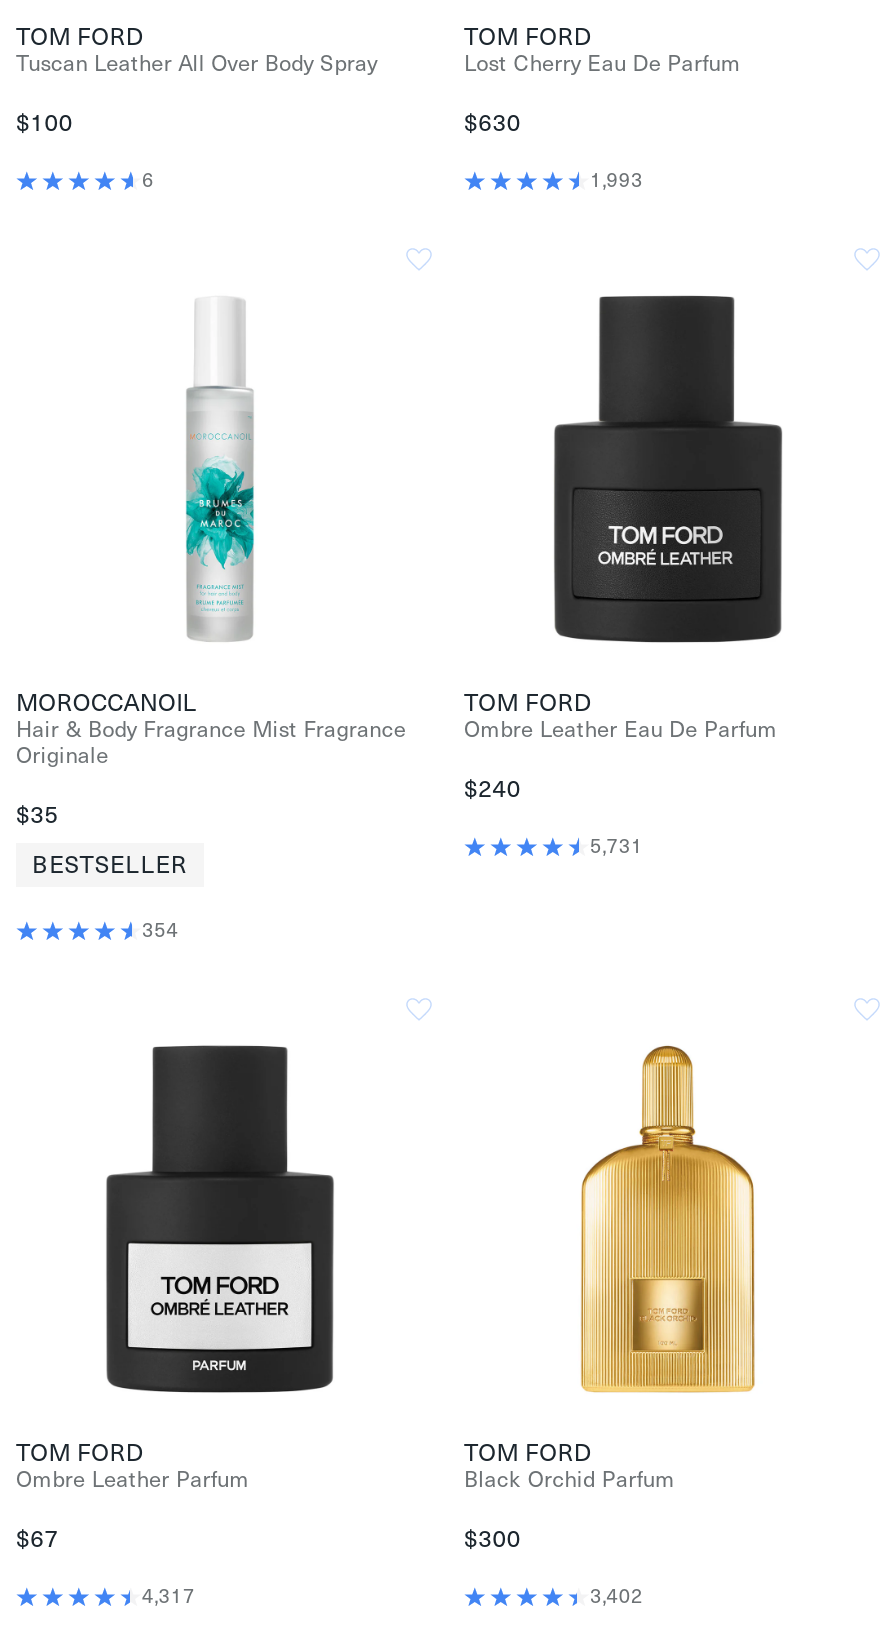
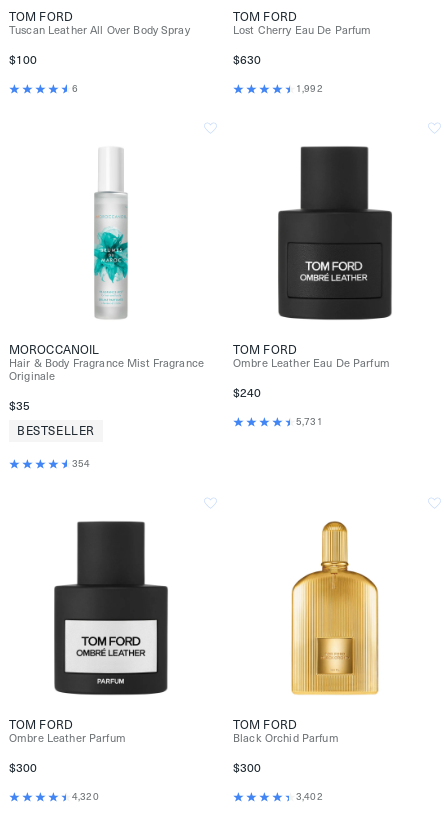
- 1,993
+ 1,992

- $67
+ $300

- 4,317
+ 4,320
